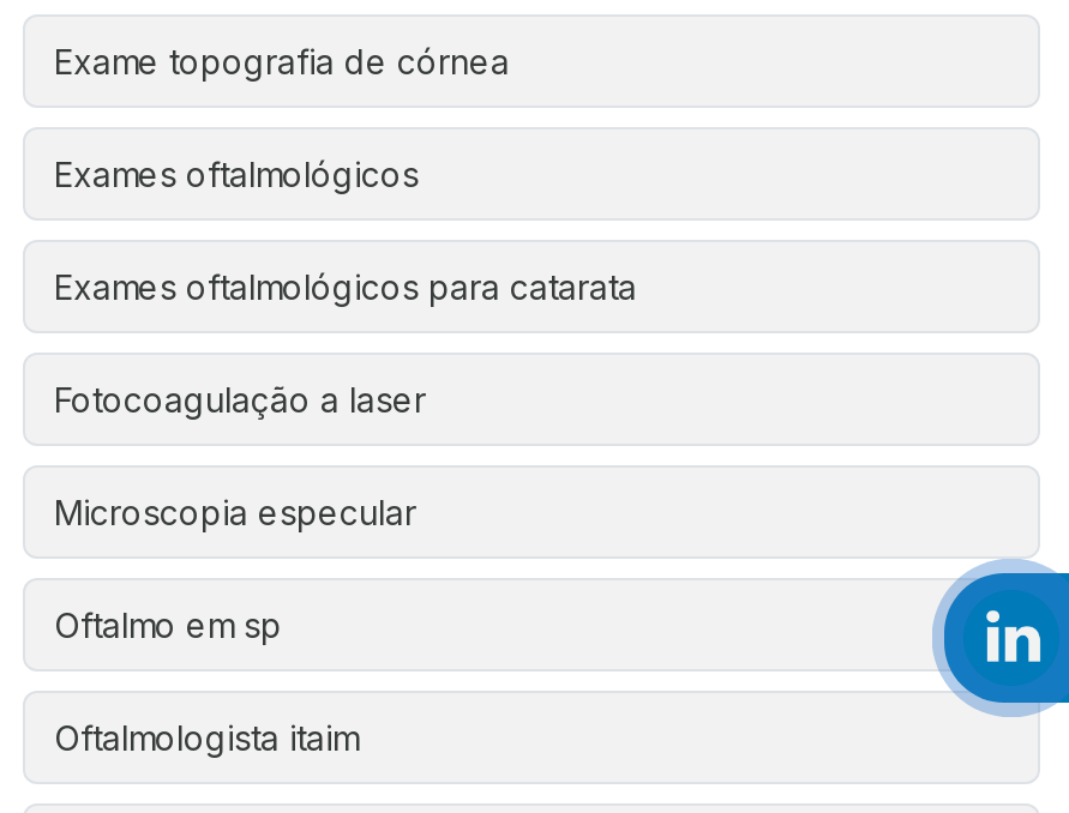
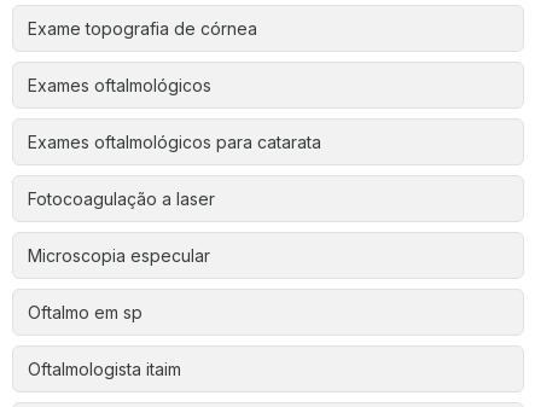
- [image]
